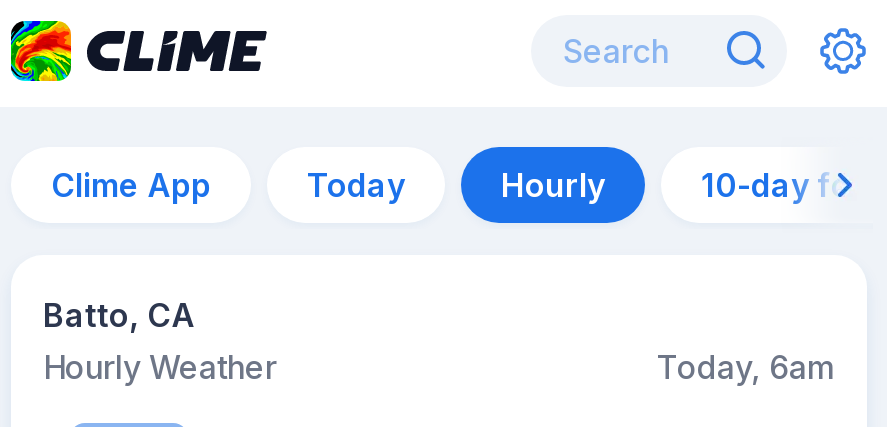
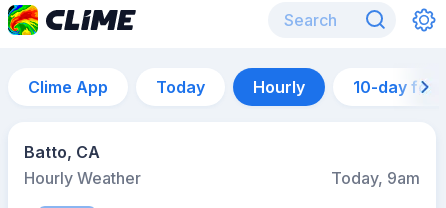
- Today, 6am
+ Today, 9am
